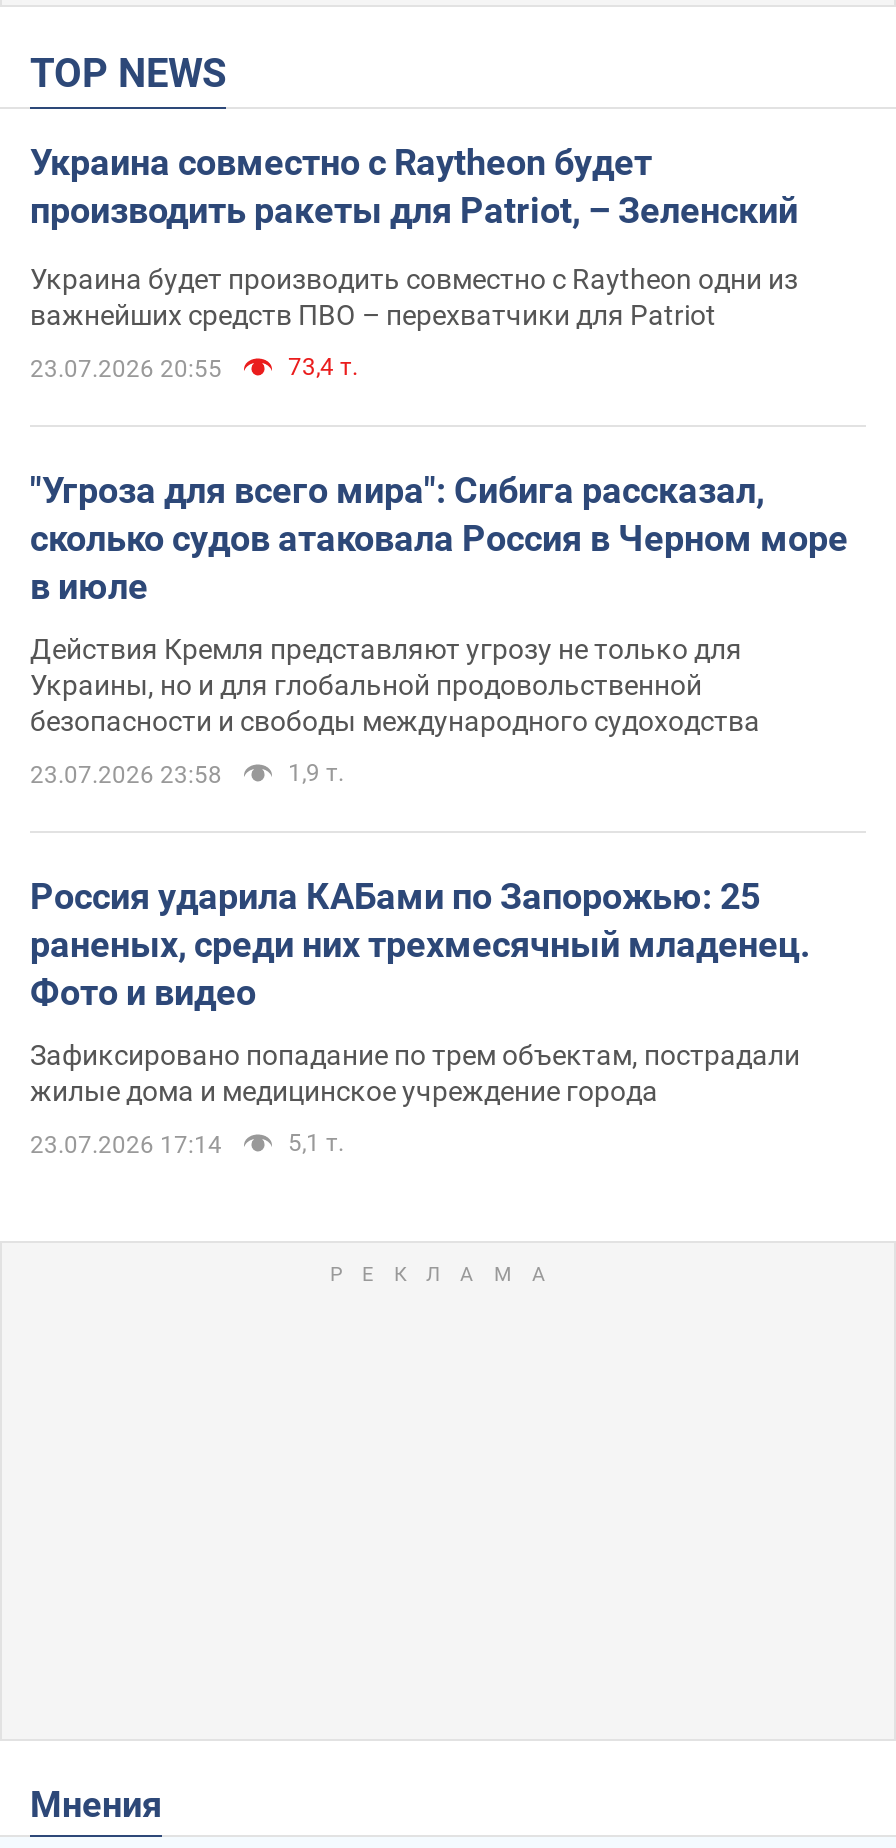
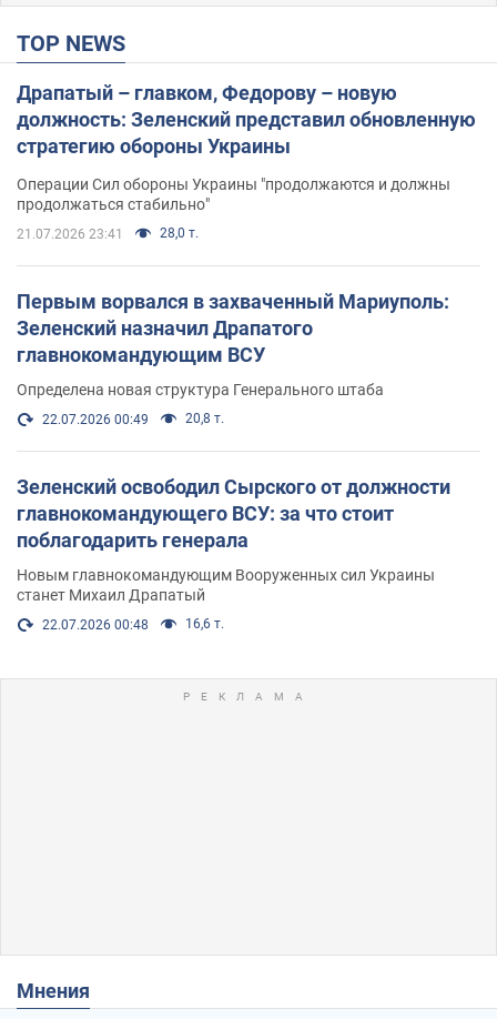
- Украина совместно с Raytheon будет
- производить ракеты для Patriot, – Зеленский
+ Драпатый – главком, Федорову – новую
+ должность: Зеленский представил обновленную
+ стратегию обороны Украины

- Украина будет производить совместно с Raytheon одни из
- важнейших средств ПВО – перехватчики для Patriot
+ Операции Сил обороны Украины "продолжаются и должны
+ продолжаться стабильно"

- 23.07.2026 20:55
- 73,4 т.
+ 21.07.2026 23:41
+ 28,0 т.

- "Угроза для всего мира": Сибига рассказал,
- сколько судов атаковала Россия в Черном море
- в июле
+ Первым ворвался в захваченный Мариуполь:
+ Зеленский назначил Драпатого
+ главнокомандующим ВСУ

- Действия Кремля представляют угрозу не только для
- Украины, но и для глобальной продовольственной
- безопасности и свободы международного судоходства
+ Определена новая структура Генерального штаба

- 23.07.2026 23:58
- 1,9 т.
+ 22.07.2026 00:49
+ 20,8 т.

- Россия ударила КАБами по Запорожью: 25
- раненых, среди них трехмесячный младенец.
- Фото и видео
+ Зеленский освободил Сырского от должности
+ главнокомандующего ВСУ: за что стоит
+ поблагодарить генерала

- Зафиксировано попадание по трем объектам, пострадали
- жилые дома и медицинское учреждение города
+ Новым главнокомандующим Вооруженных сил Украины
+ станет Михаил Драпатый

- 23.07.2026 17:14
- 5,1 т.
+ 22.07.2026 00:48
+ 16,6 т.
